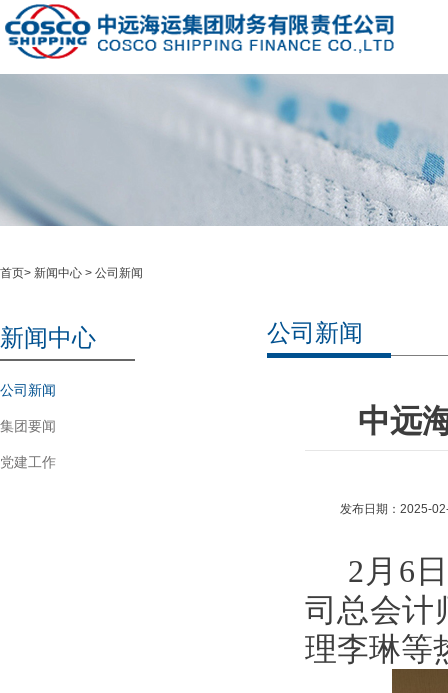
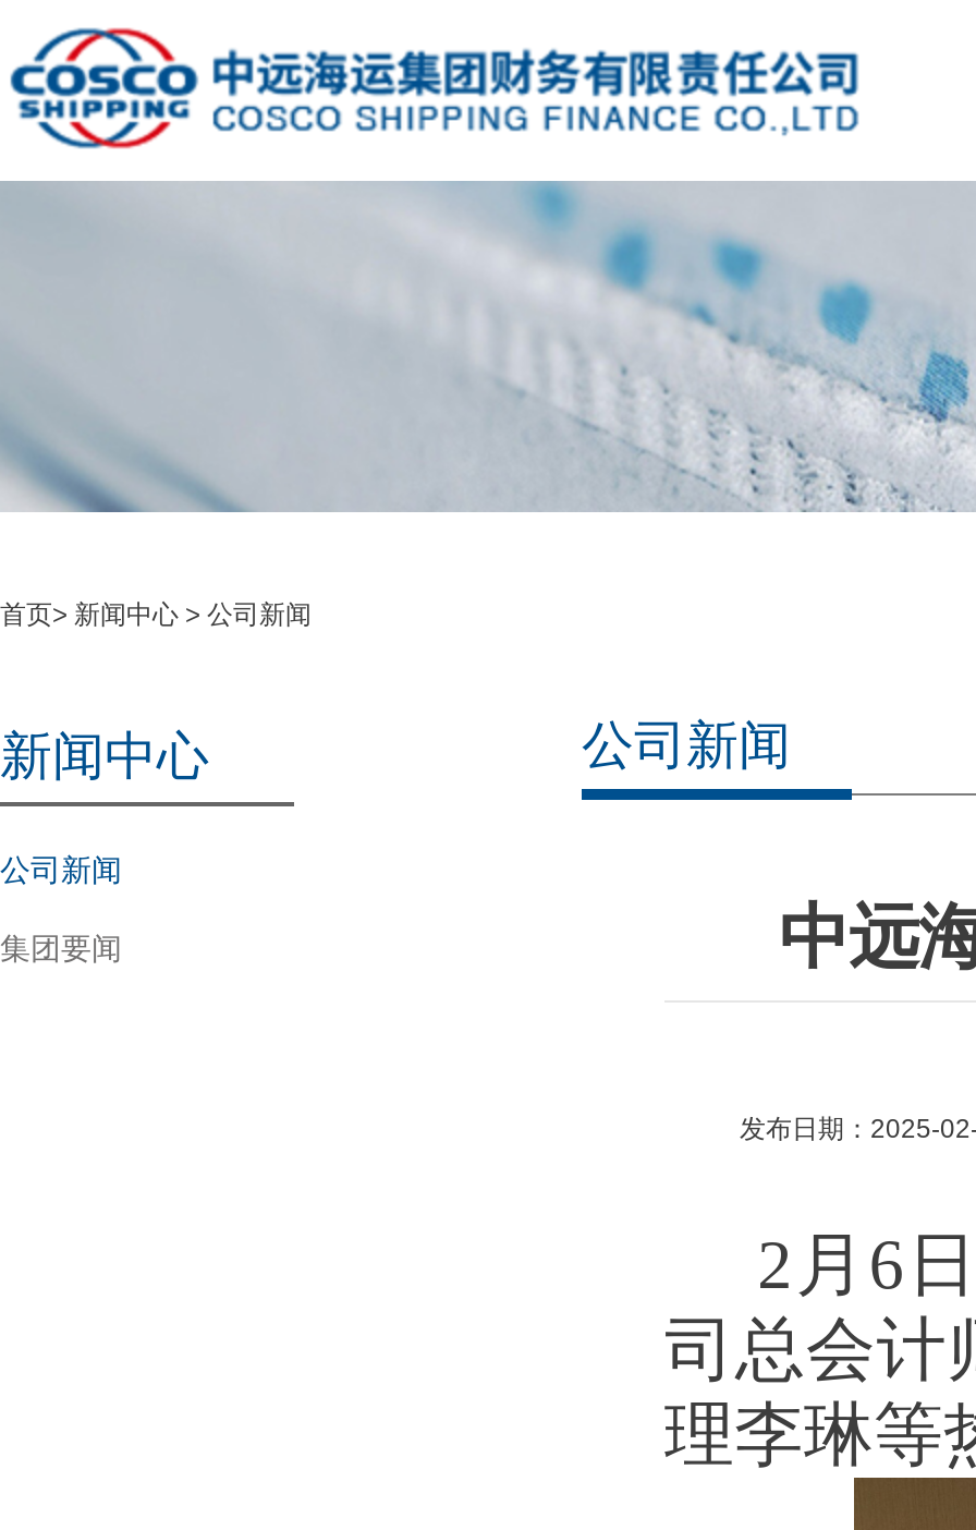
- 党建工作
